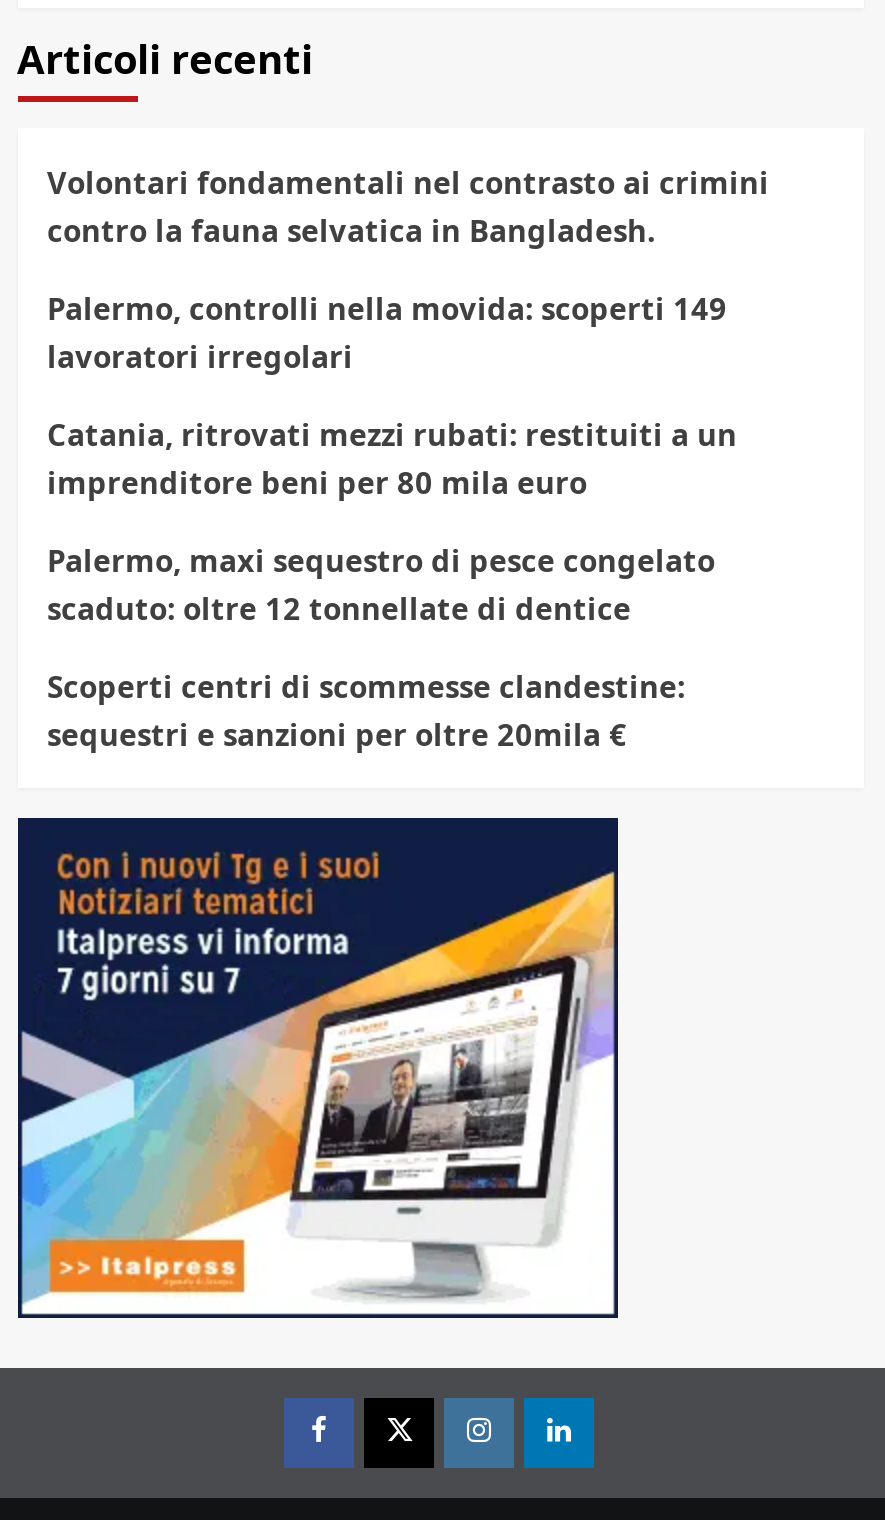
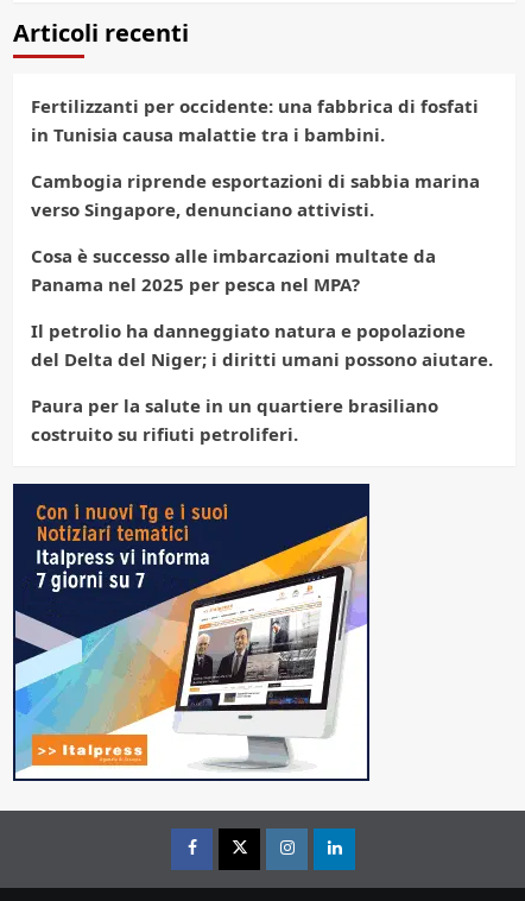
- Volontari fondamentali nel contrasto ai crimini
- contro la fauna selvatica in Bangladesh.
+ Fertilizzanti per occidente: una fabbrica di fosfati
+ in Tunisia causa malattie tra i bambini.

- Palermo, controlli nella movida: scoperti 149
- lavoratori irregolari
+ Cambogia riprende esportazioni di sabbia marina
+ verso Singapore, denunciano attivisti.

- Catania, ritrovati mezzi rubati: restituiti a un
- imprenditore beni per 80 mila euro
+ Cosa è successo alle imbarcazioni multate da
+ Panama nel 2025 per pesca nel MPA?

- Palermo, maxi sequestro di pesce congelato
- scaduto: oltre 12 tonnellate di dentice
+ Il petrolio ha danneggiato natura e popolazione
+ del Delta del Niger; i diritti umani possono aiutare.

- Scoperti centri di scommesse clandestine:
- sequestri e sanzioni per oltre 20mila €
+ Paura per la salute in un quartiere brasiliano
+ costruito su rifiuti petroliferi.
